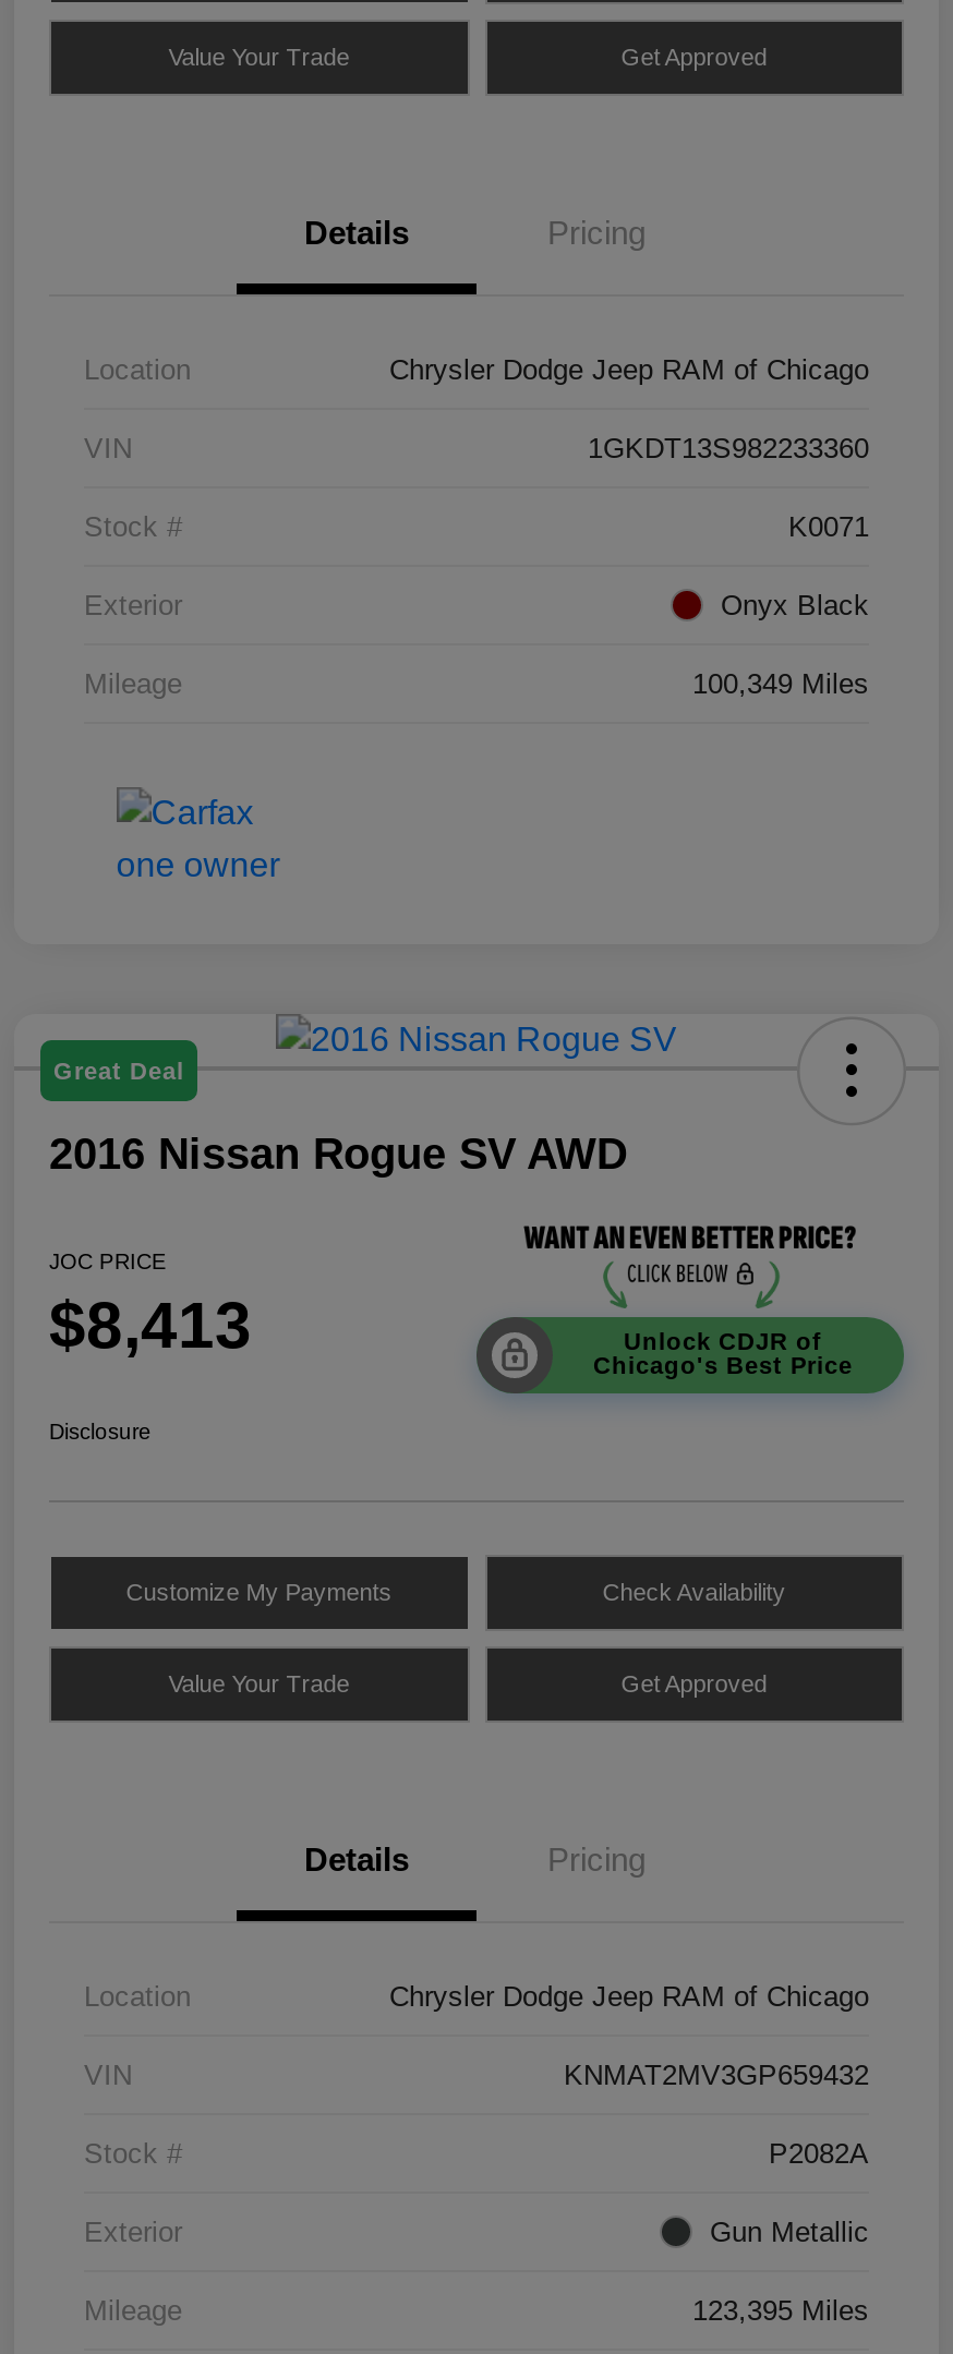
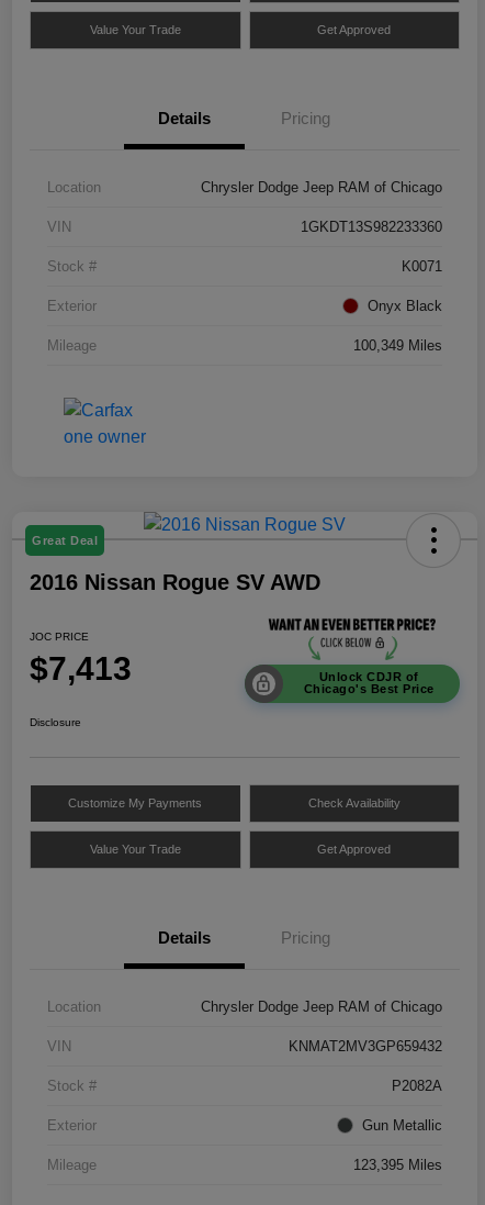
- $8,413
+ $7,413
